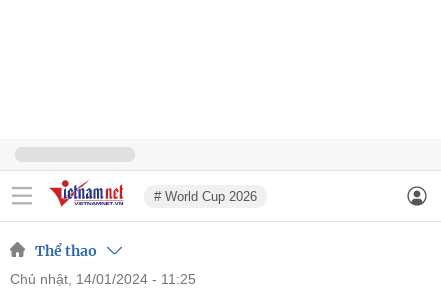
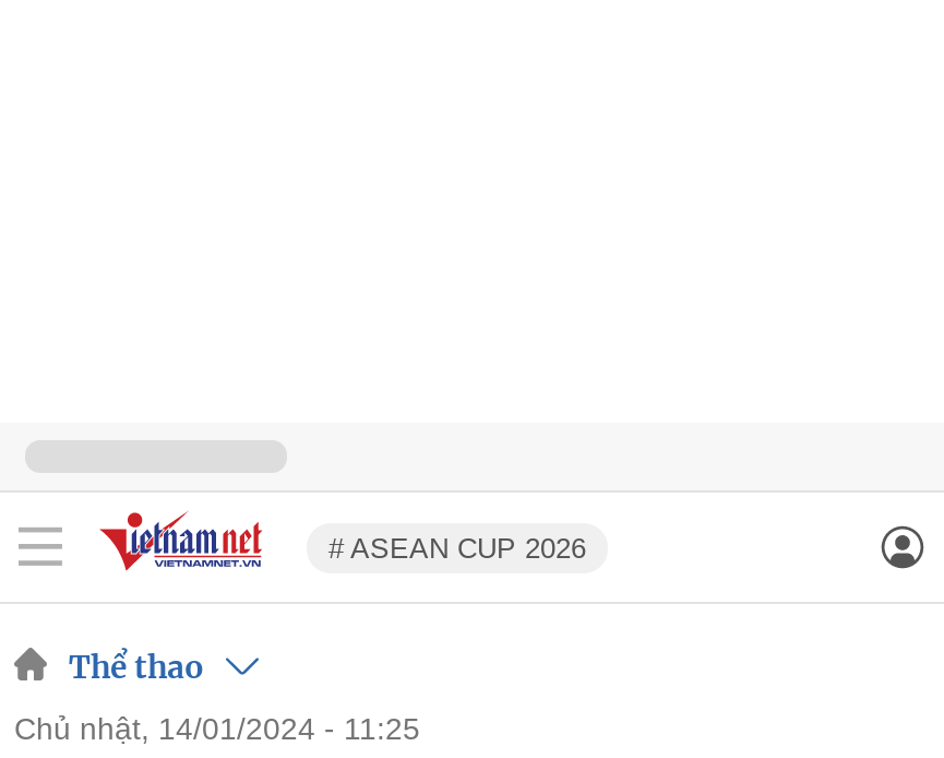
- # World Cup 2026
+ # ASEAN CUP 2026
